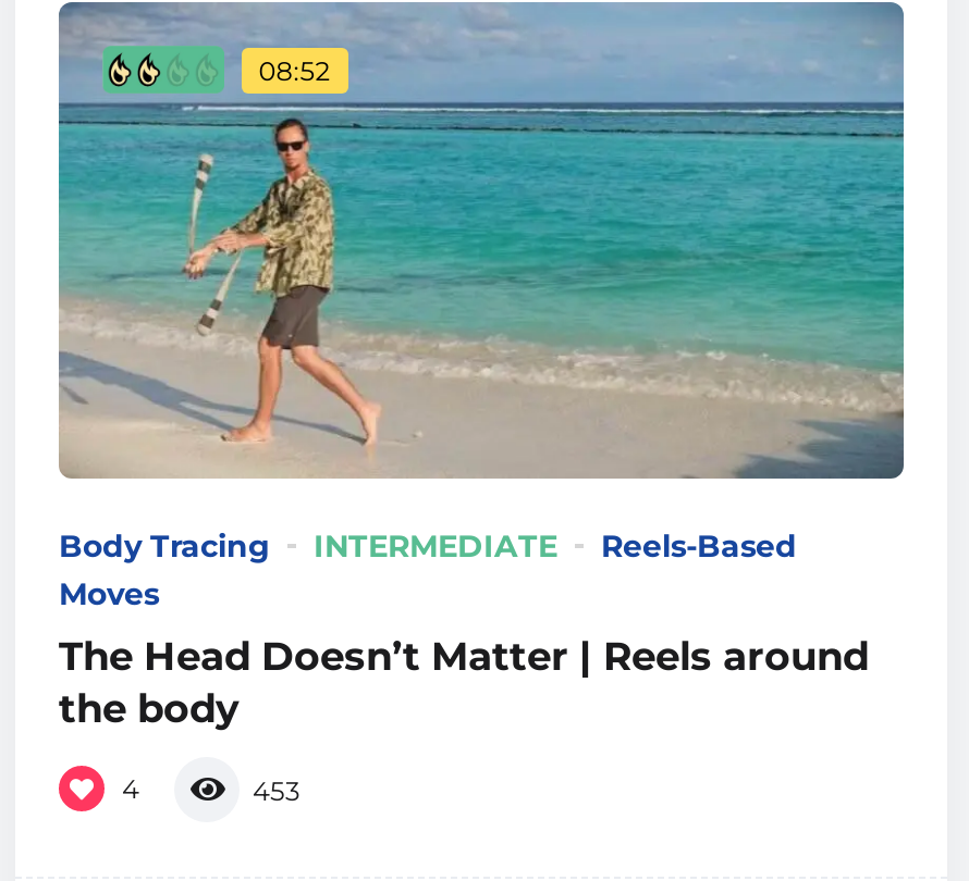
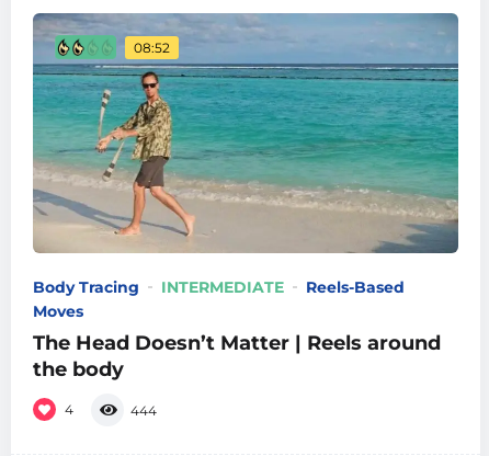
- 453
+ 444
